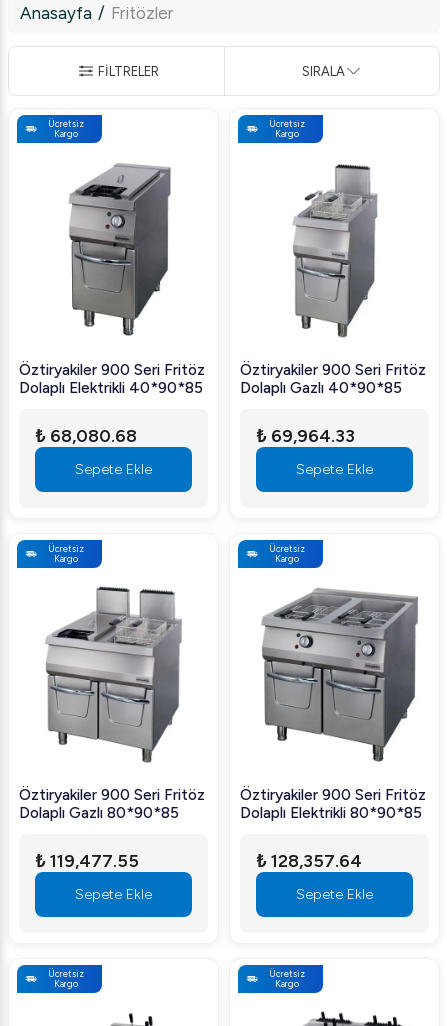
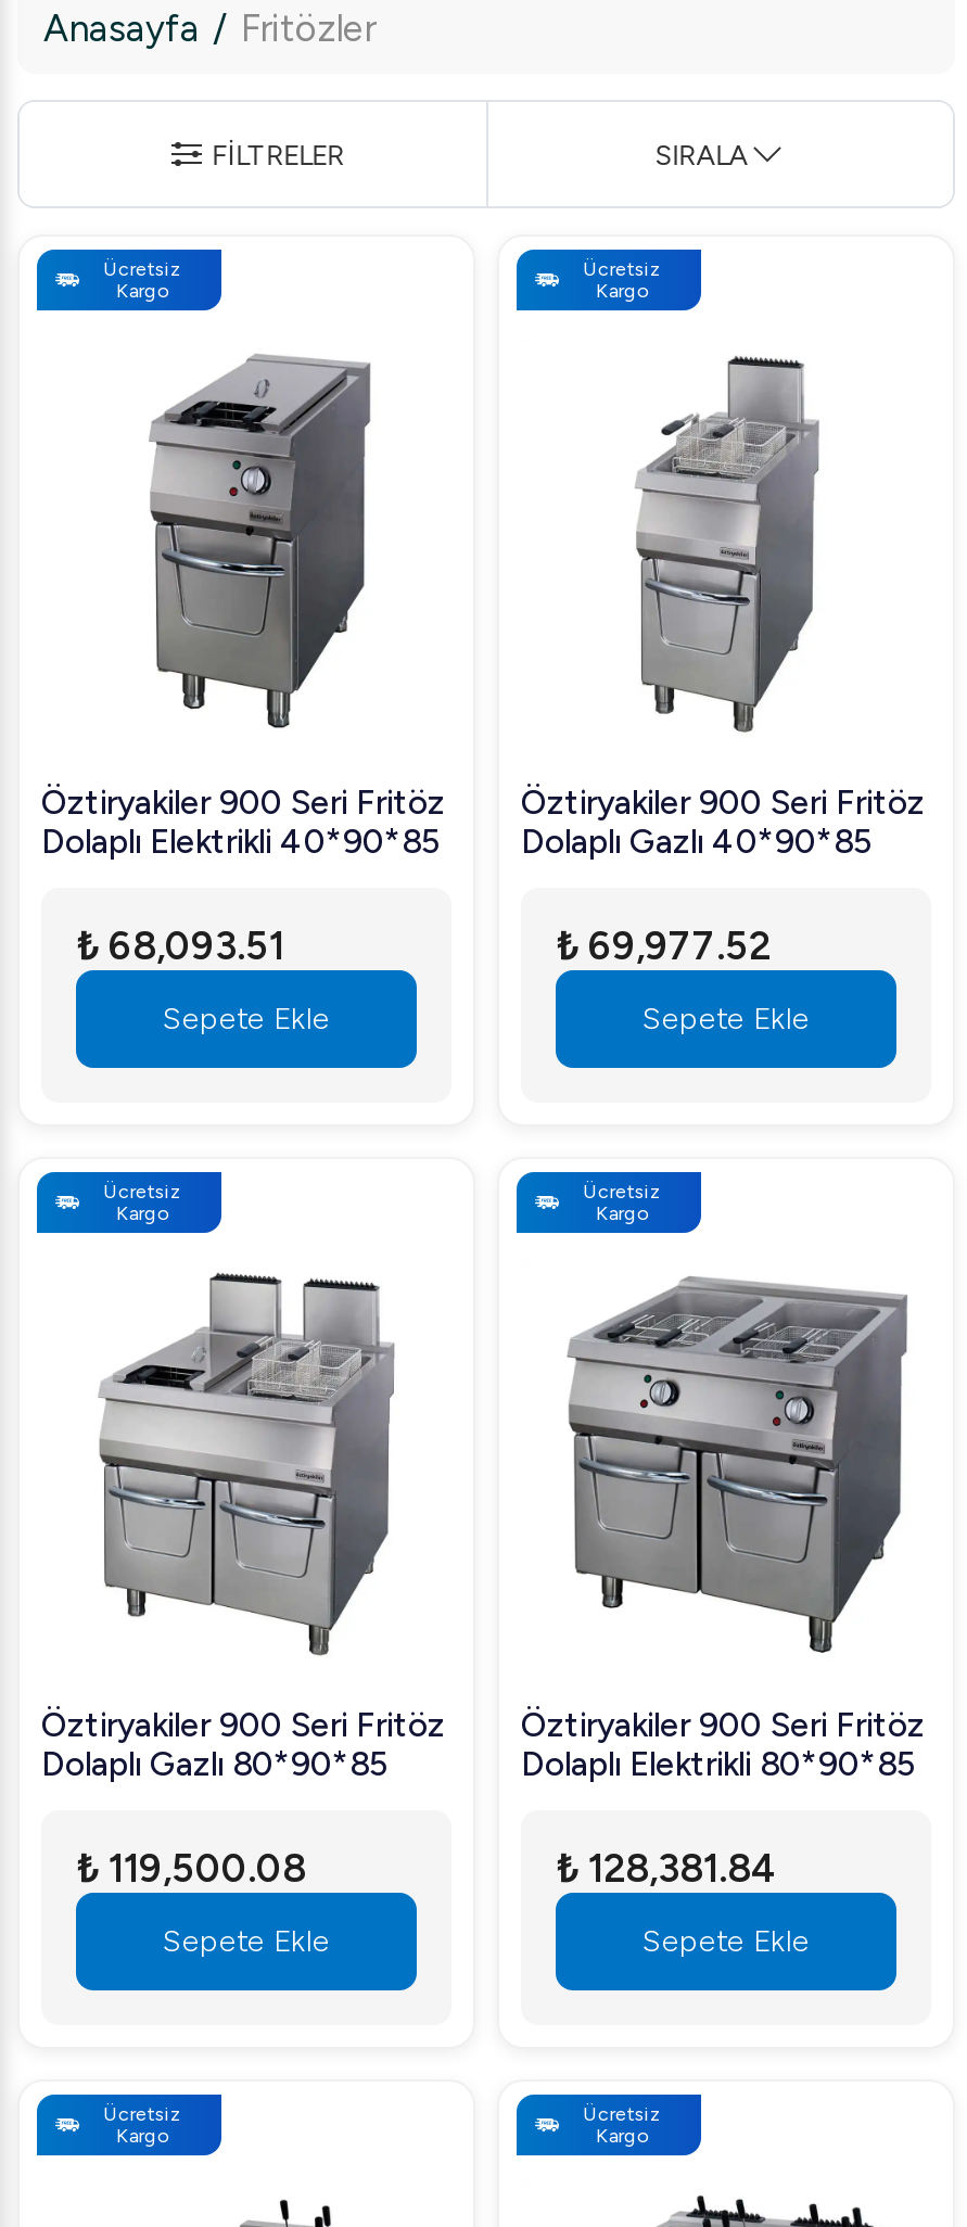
- ₺ 68,080.68
+ ₺ 68,093.51

- ₺ 69,964.33
+ ₺ 69,977.52

- ₺ 119,477.55
+ ₺ 119,500.08

- ₺ 128,357.64
+ ₺ 128,381.84
